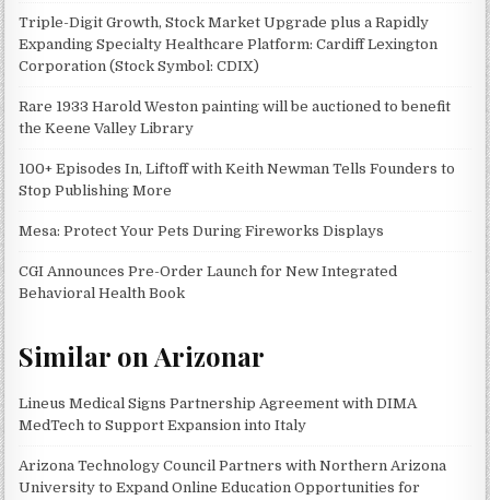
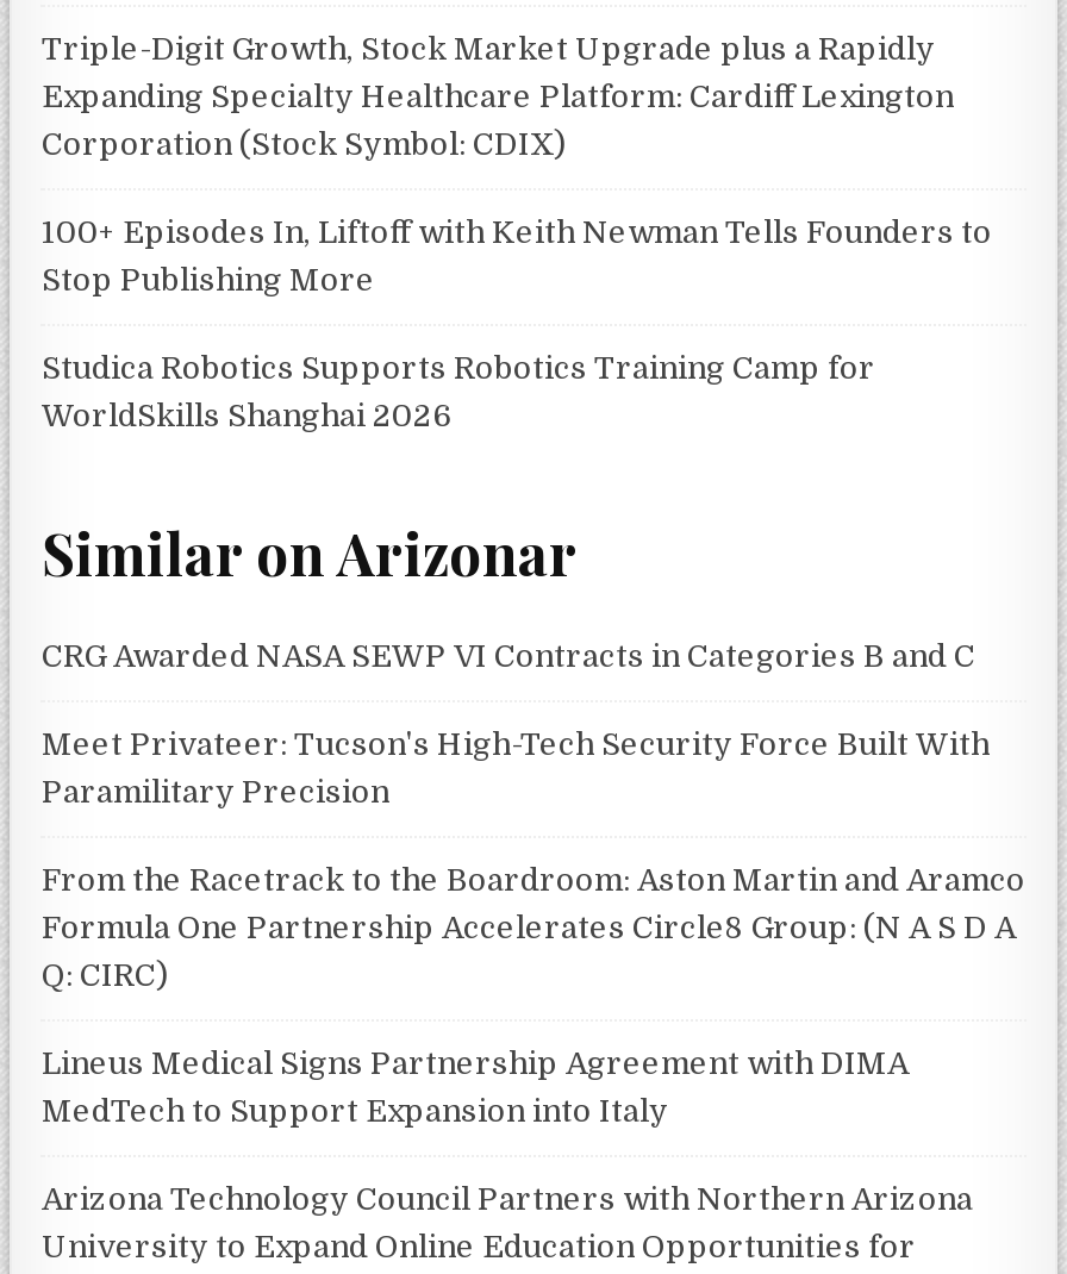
- Rare 1933 Harold Weston painting will be auctioned to benefit
- the Keene Valley Library

moved up: 100+ Episodes In, Liftoff with Keith Newman Tells Founders to | Stop Publishing More

- Mesa: Protect Your Pets During Fireworks Displays
- CGI Announces Pre-Order Launch for New Integrated
- Behavioral Health Book
+ Studica Robotics Supports Robotics Training Camp for
+ WorldSkills Shanghai 2026

moved up: Similar on Arizonar

+ CRG Awarded NASA SEWP VI Contracts in Categories B and C
+ Meet Privateer: Tucson's High-Tech Security Force Built With
+ Paramilitary Precision
+ From the Racetrack to the Boardroom: Aston Martin and Aramco
+ Formula One Partnership Accelerates Circle8 Group: (N A S D A
+ Q: CIRC)
